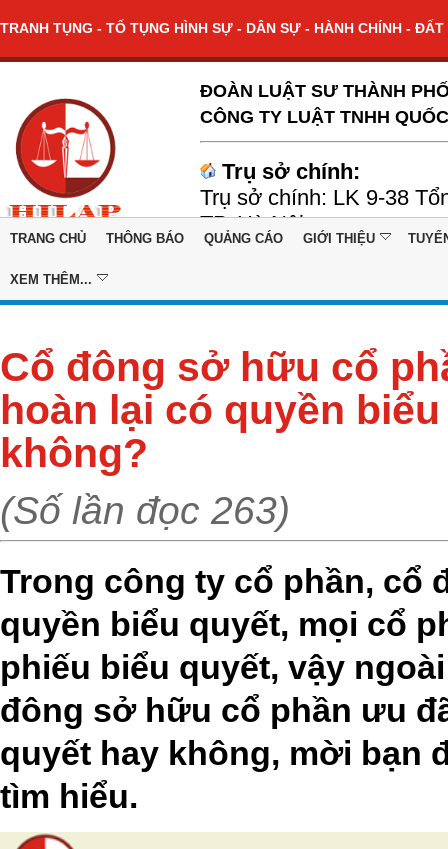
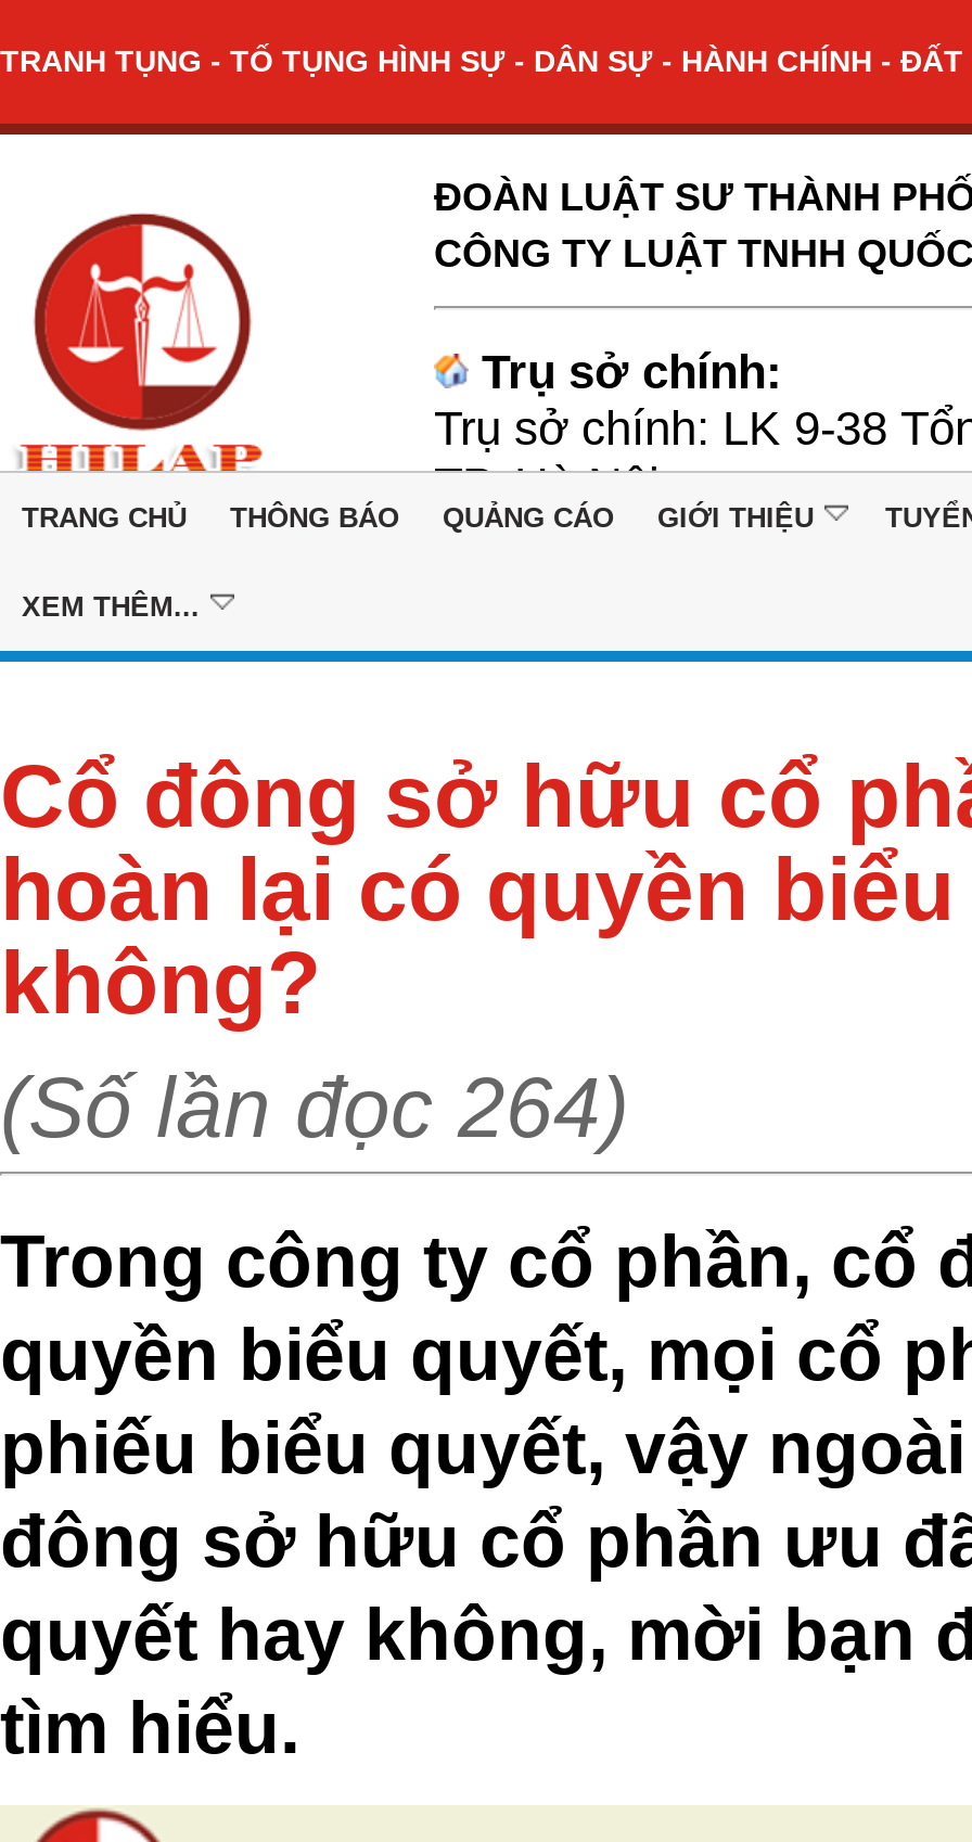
- (Số lần đọc 263)
+ (Số lần đọc 264)
